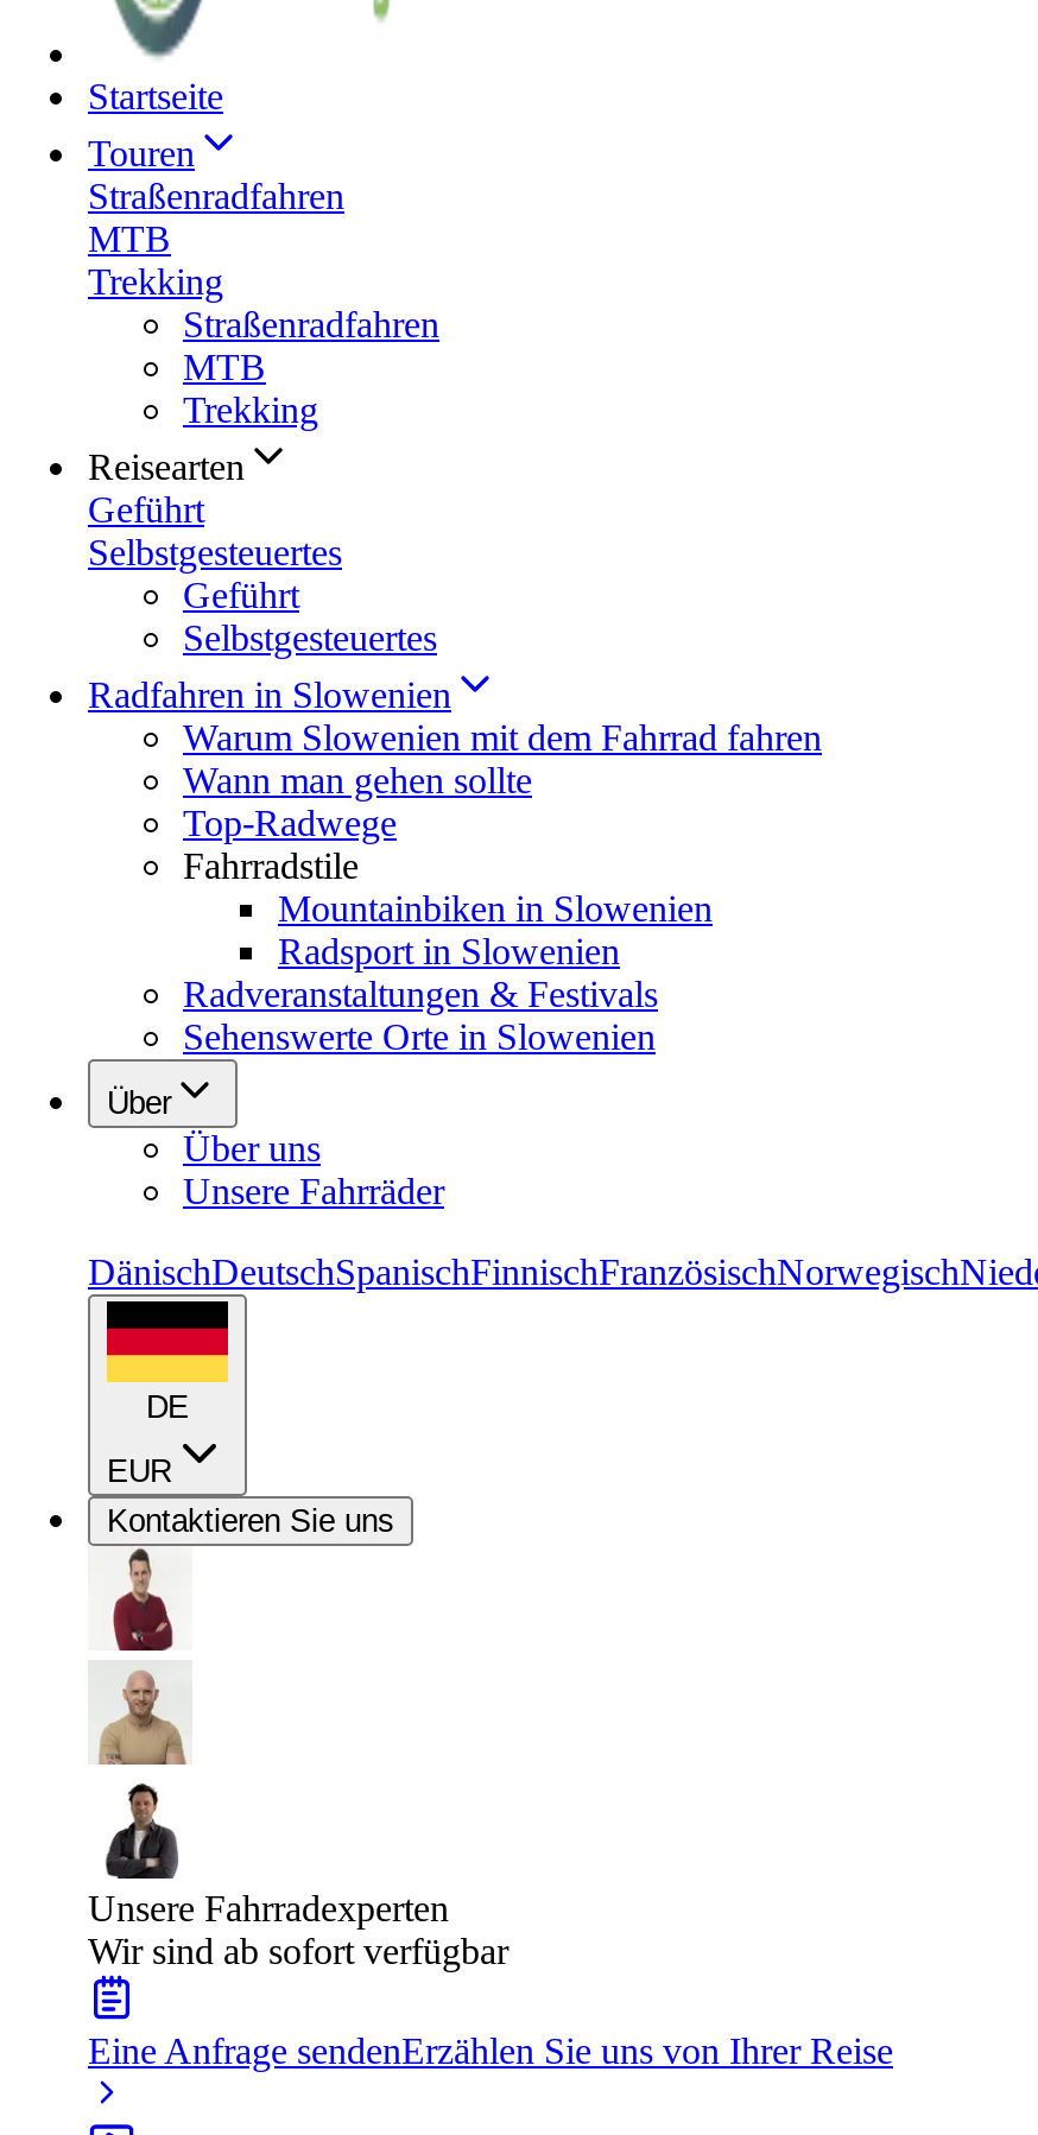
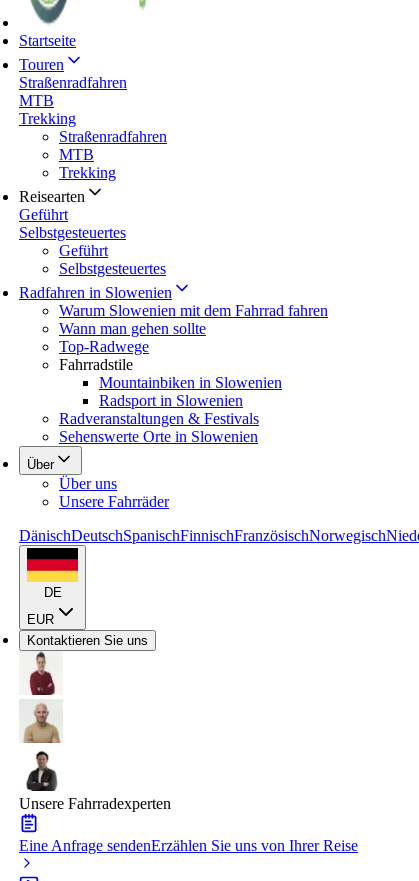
- Wir sind ab sofort verfügbar
